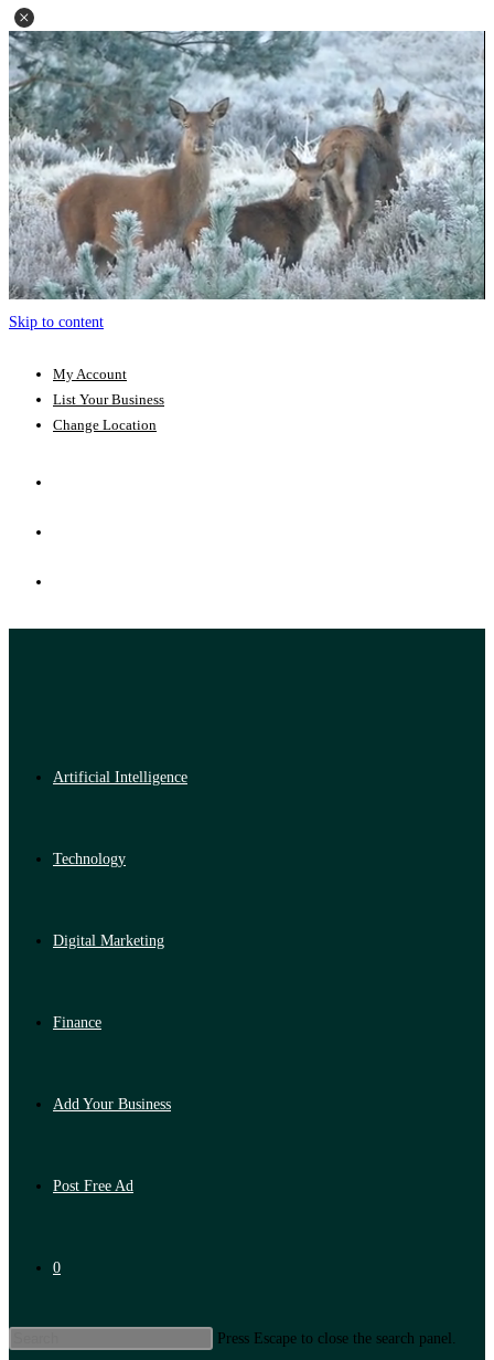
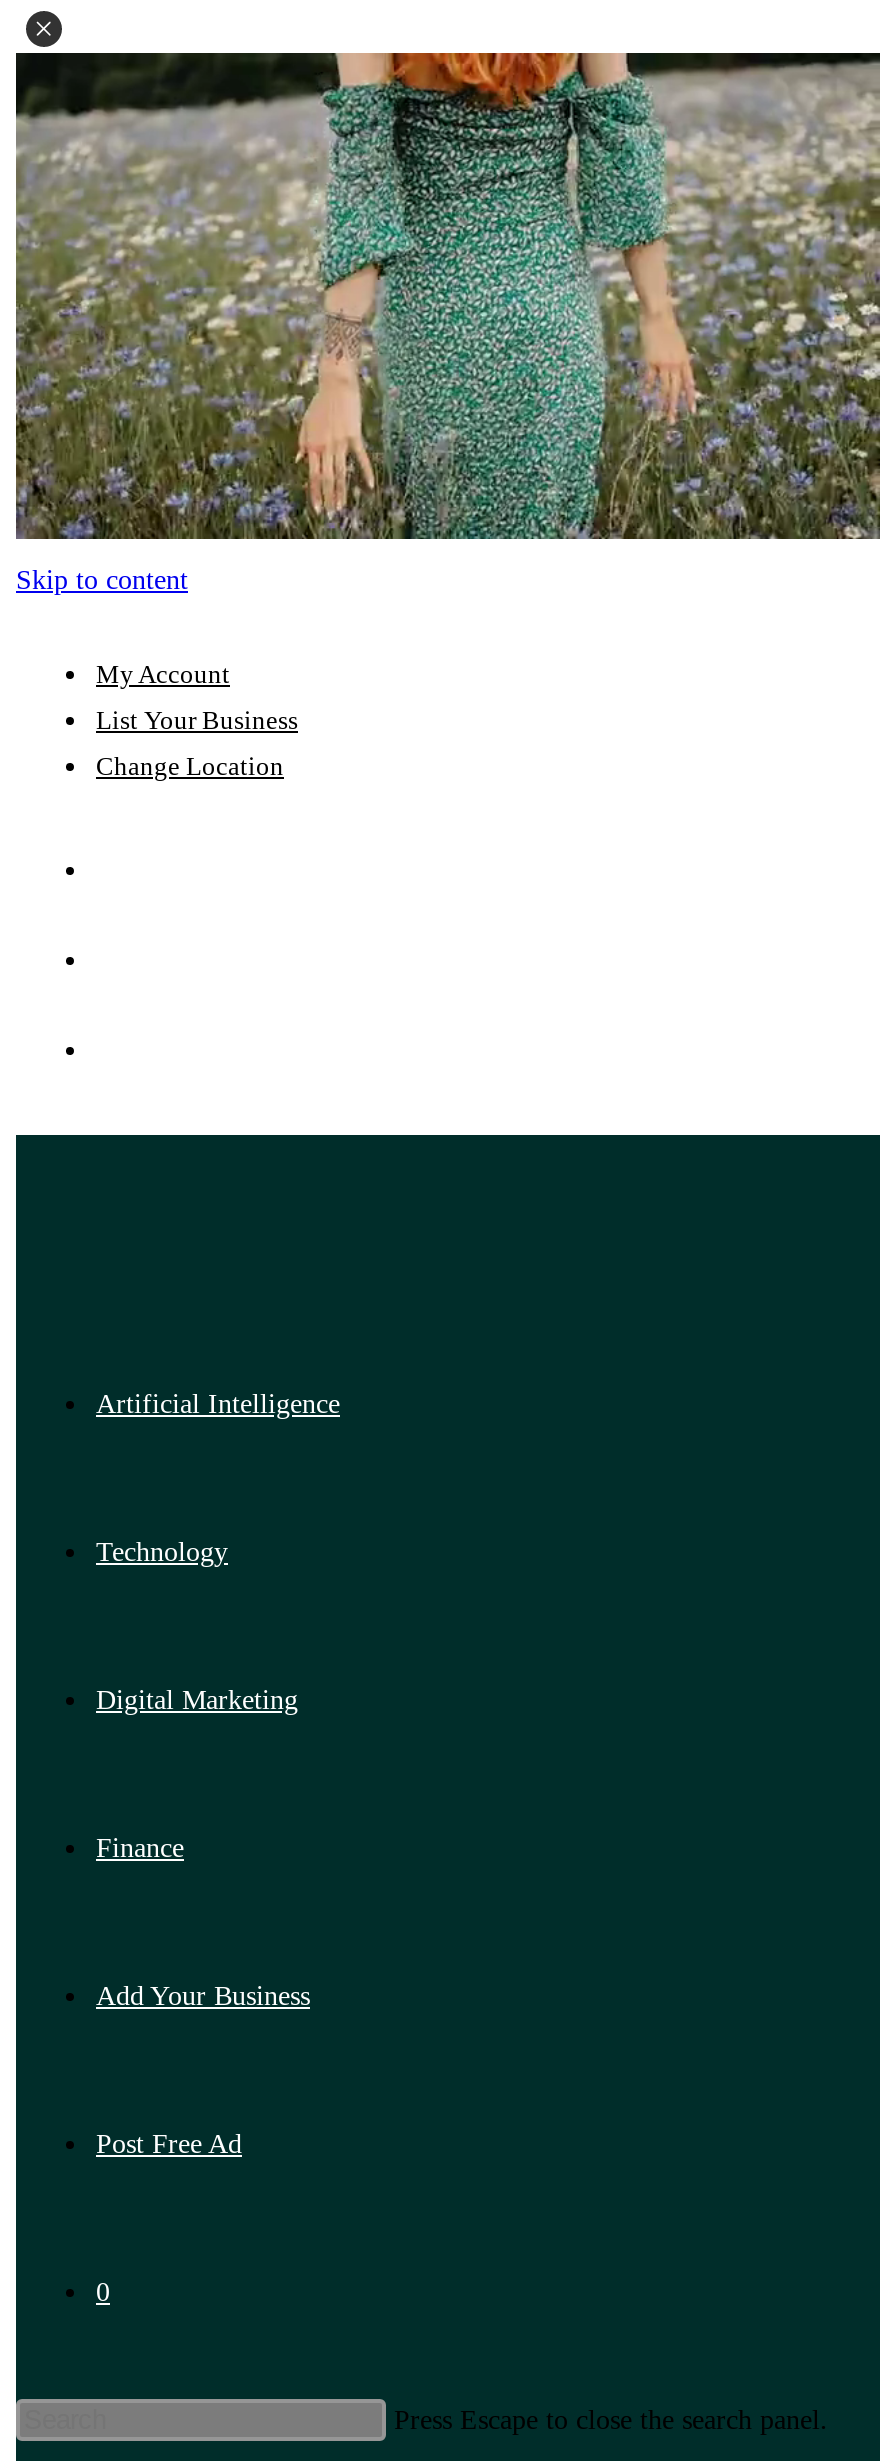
- [image]
+ [image]
